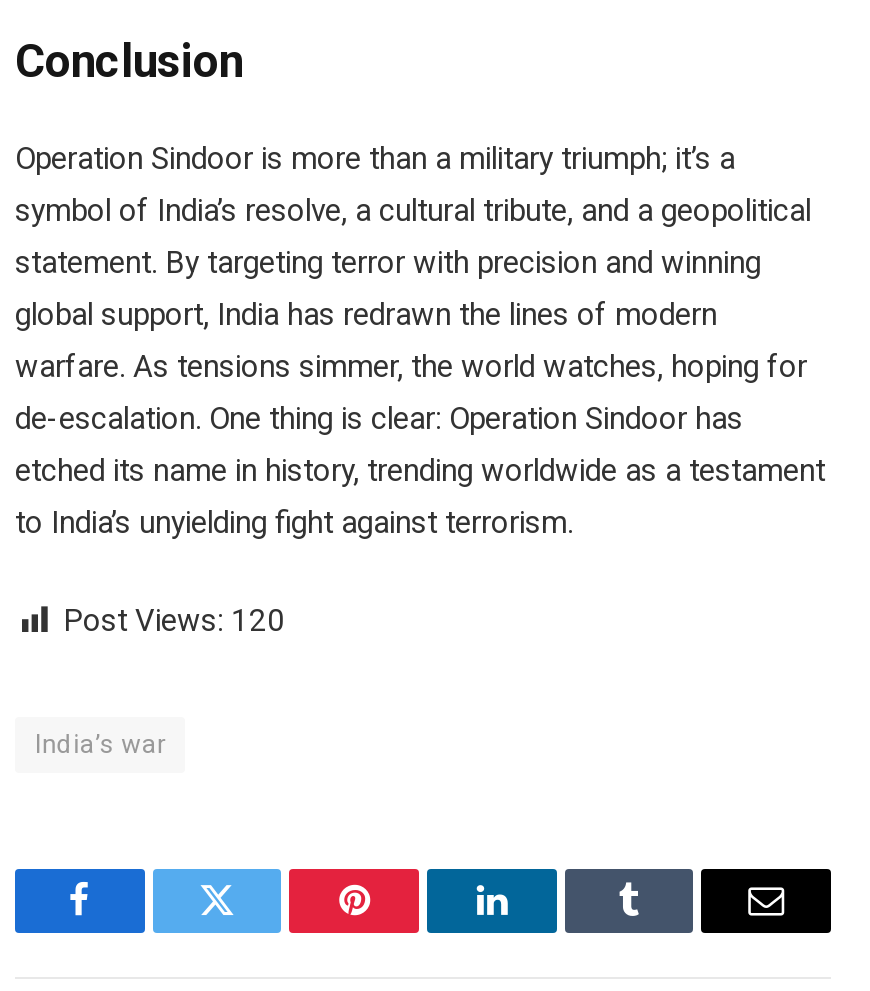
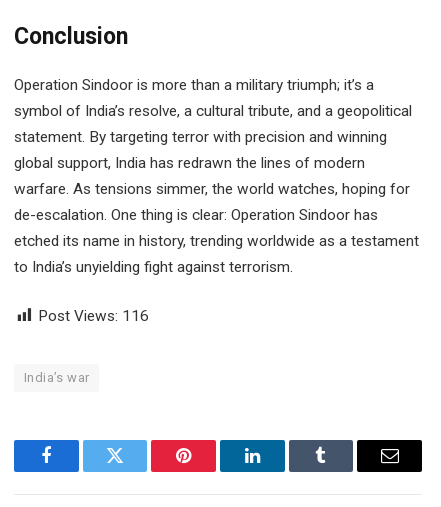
- Post Views: 120
+ Post Views: 116
